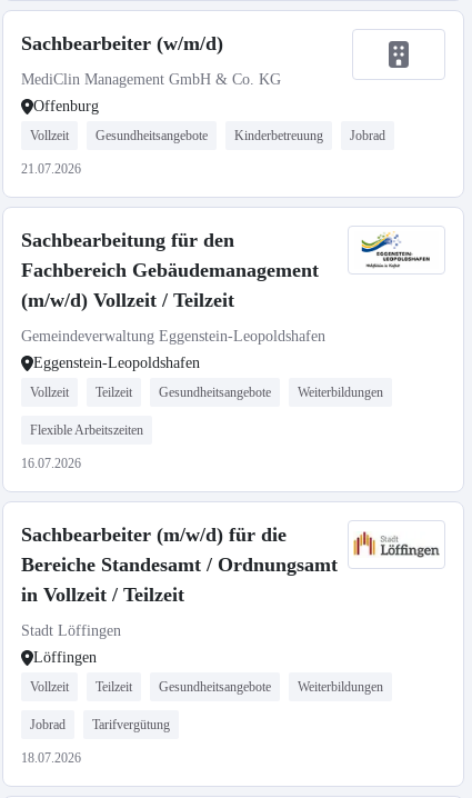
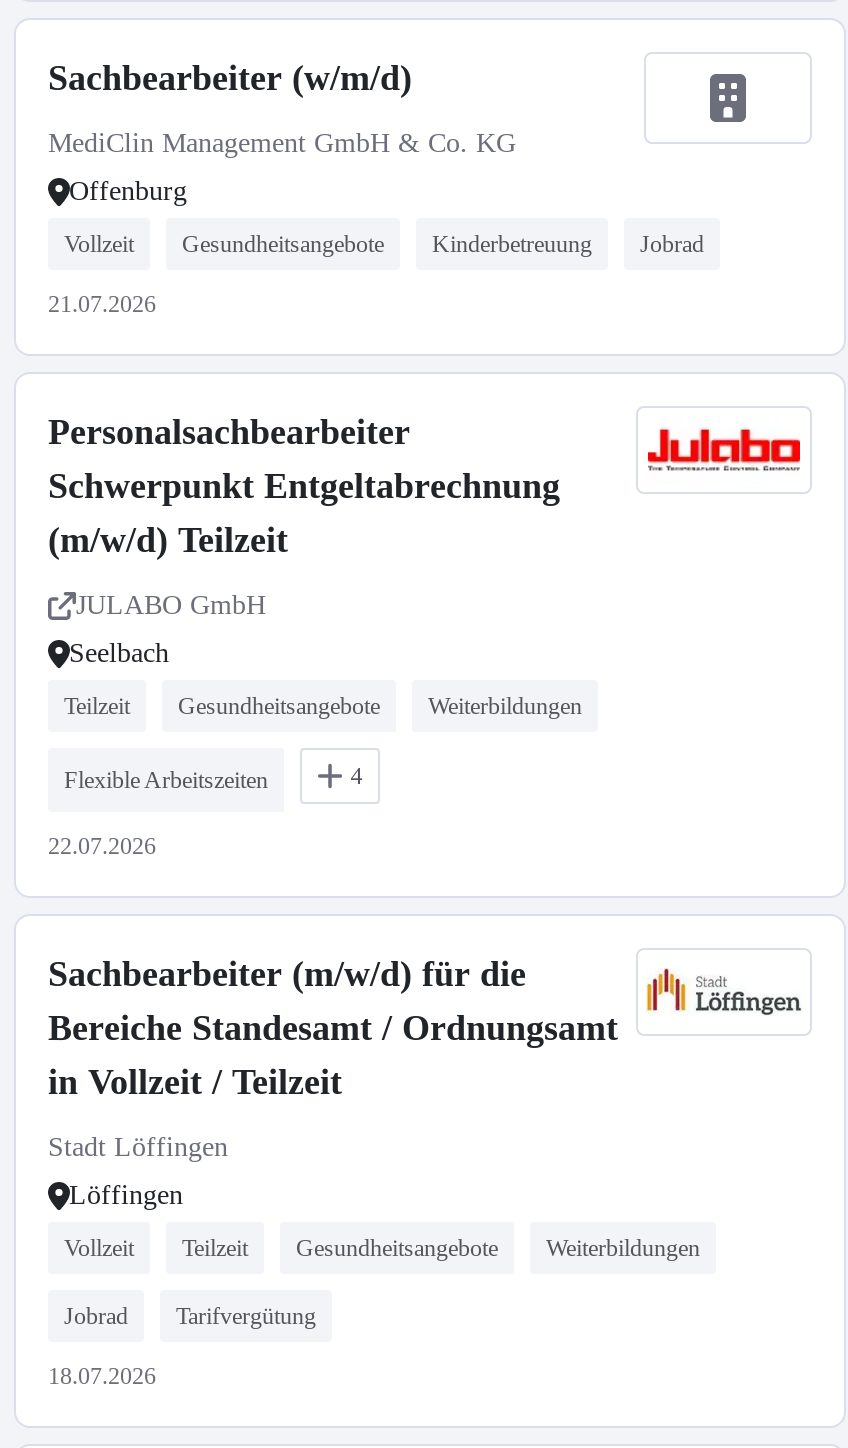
- Sachbearbeitung für den
- Fachbereich Gebäudemanagement
- (m/w/d) Vollzeit / Teilzeit
- Gemeindeverwaltung Eggenstein-Leopoldshafen
- Eggenstein-Leopoldshafen
- Vollzeit
+ Personalsachbearbeiter
+ Schwerpunkt Entgeltabrechnung
+ (m/w/d) Teilzeit
+ JULABO GmbH
+ Seelbach

- [image]
+ [image]

- 16.07.2026
+ 4
+ 22.07.2026
